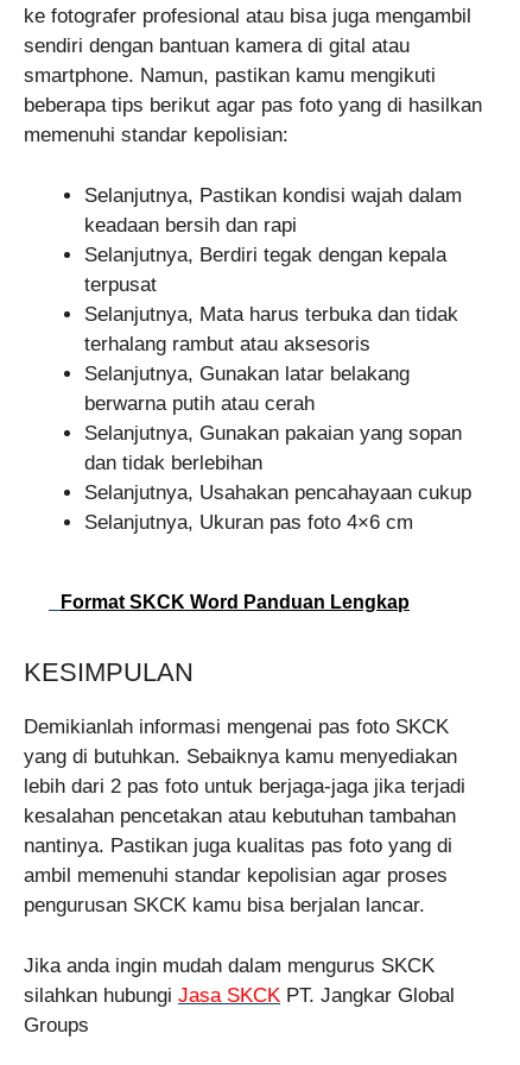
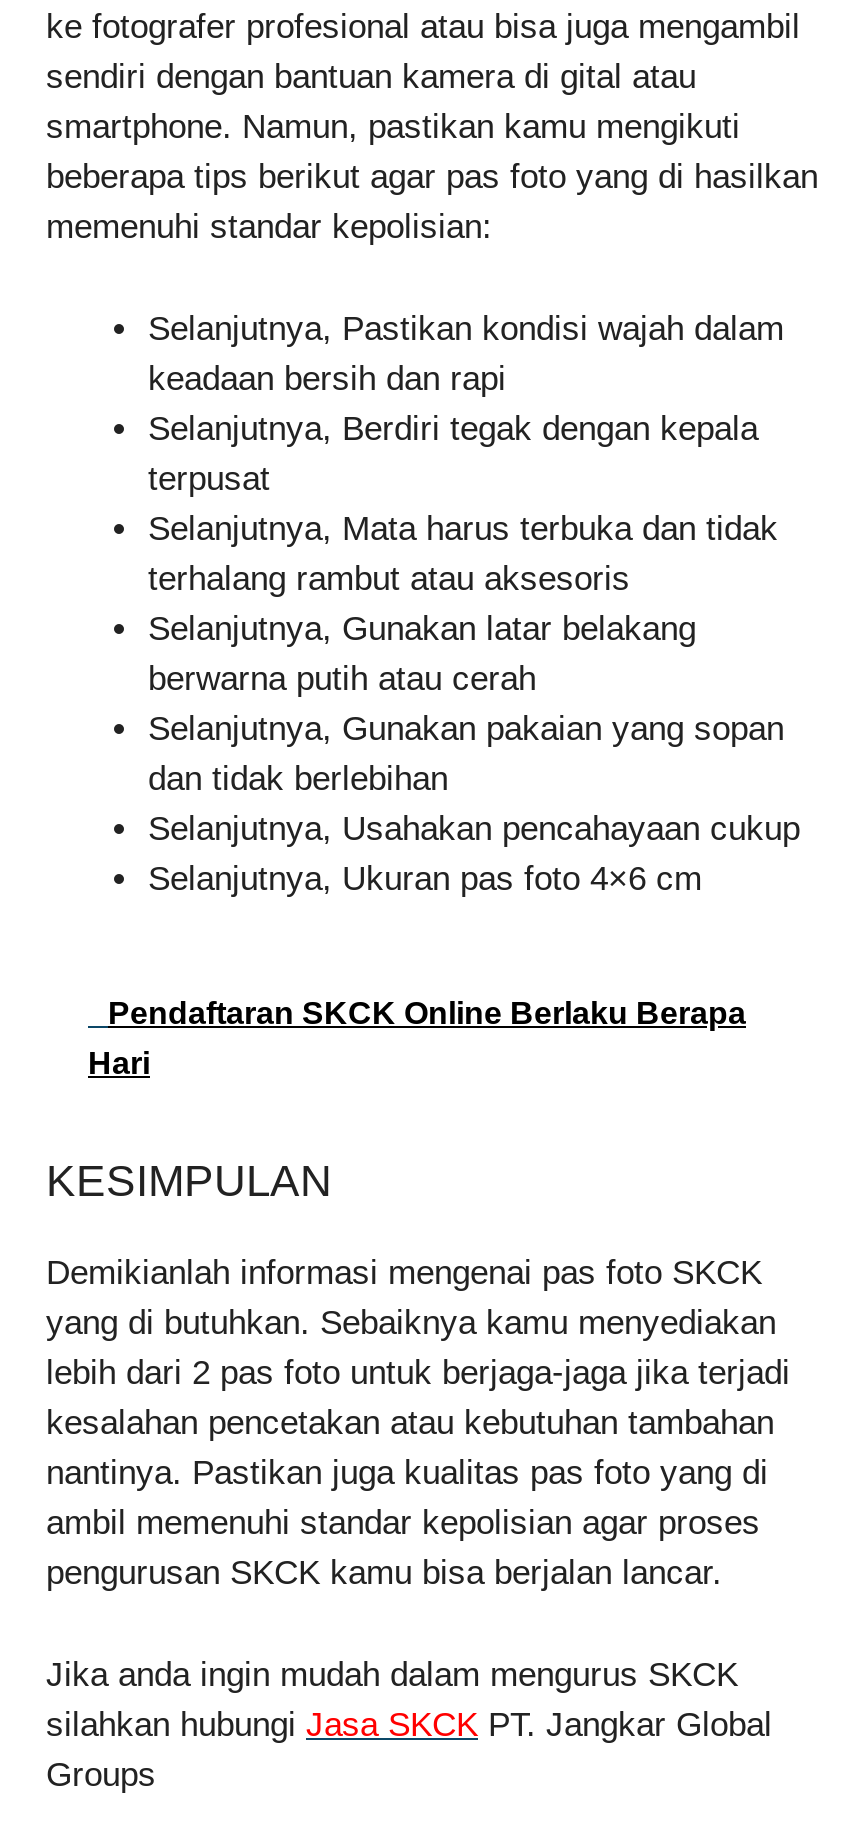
- Format SKCK Word Panduan Lengkap
+ Pendaftaran SKCK Online Berlaku Berapa
+ Hari
